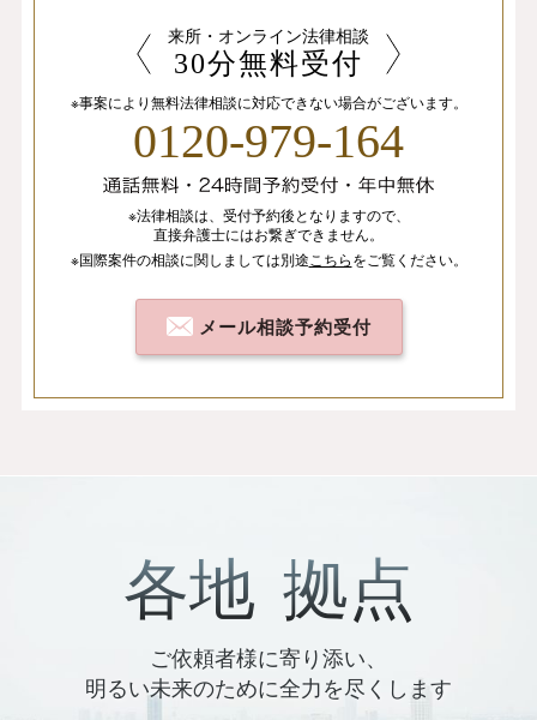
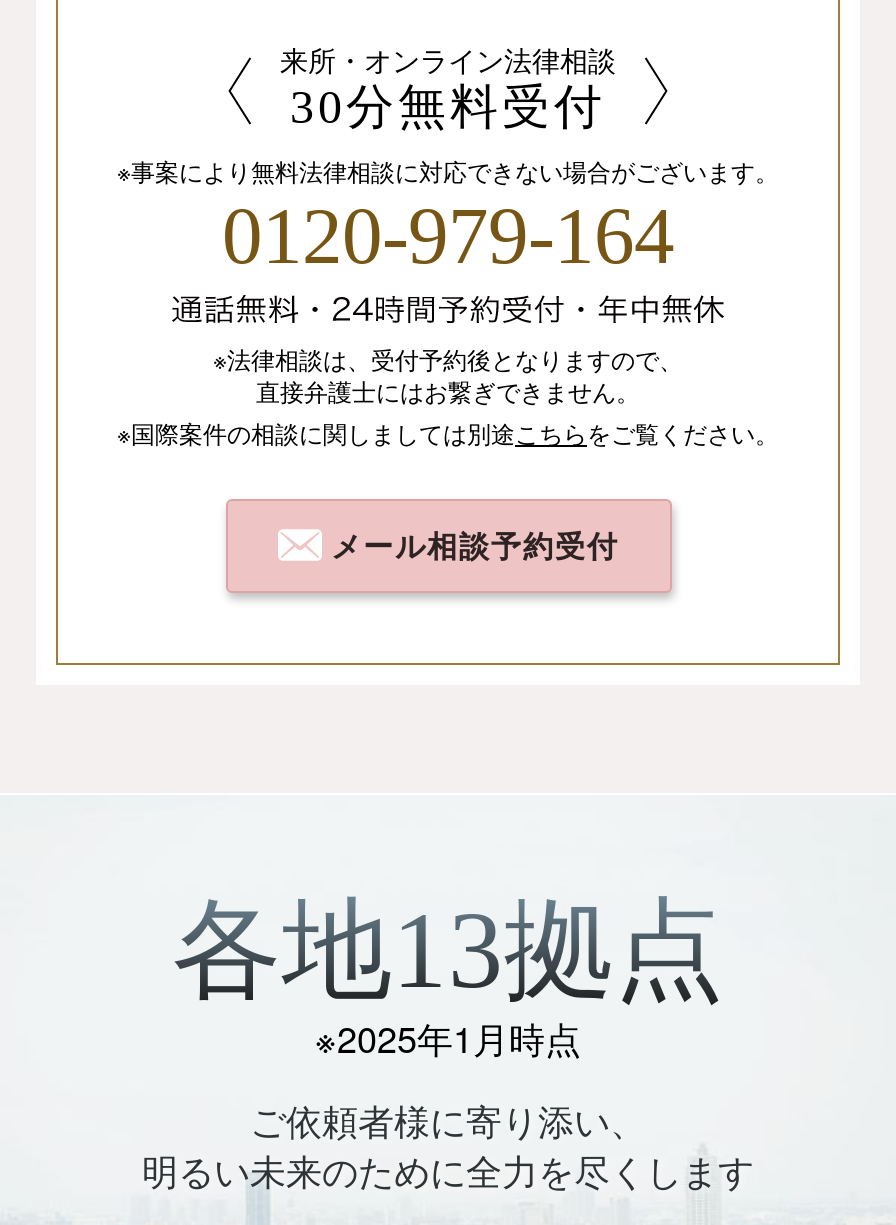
- 各地 拠点
+ 各地13拠点
+ ※2025年1月時点
